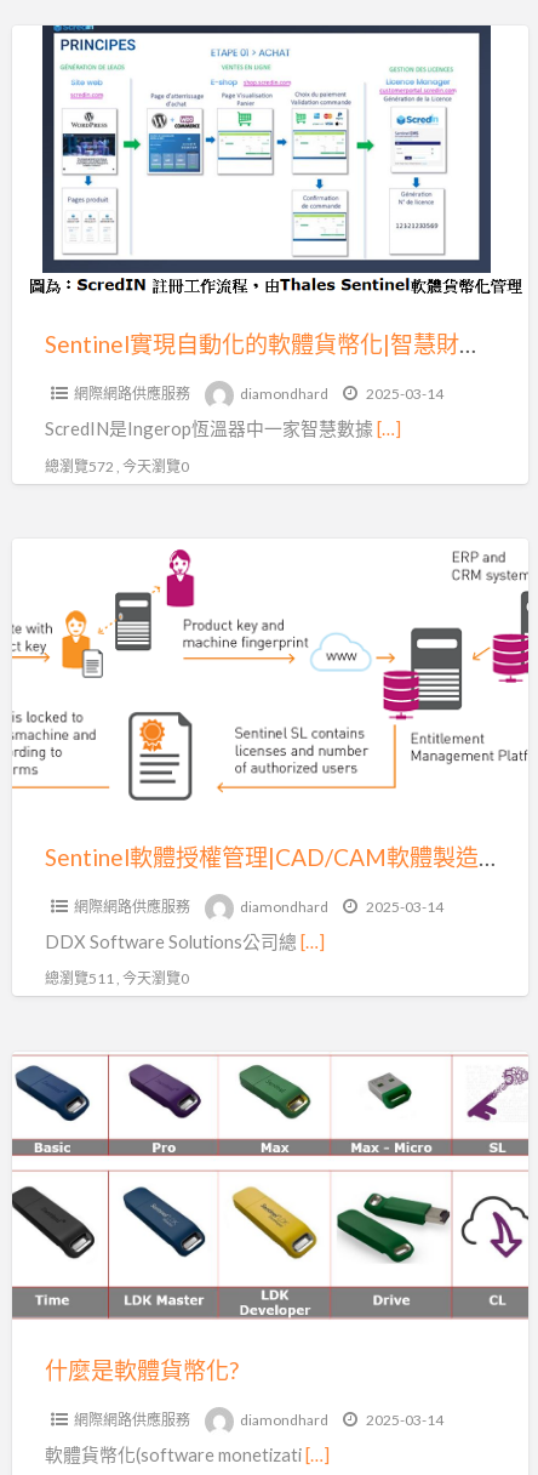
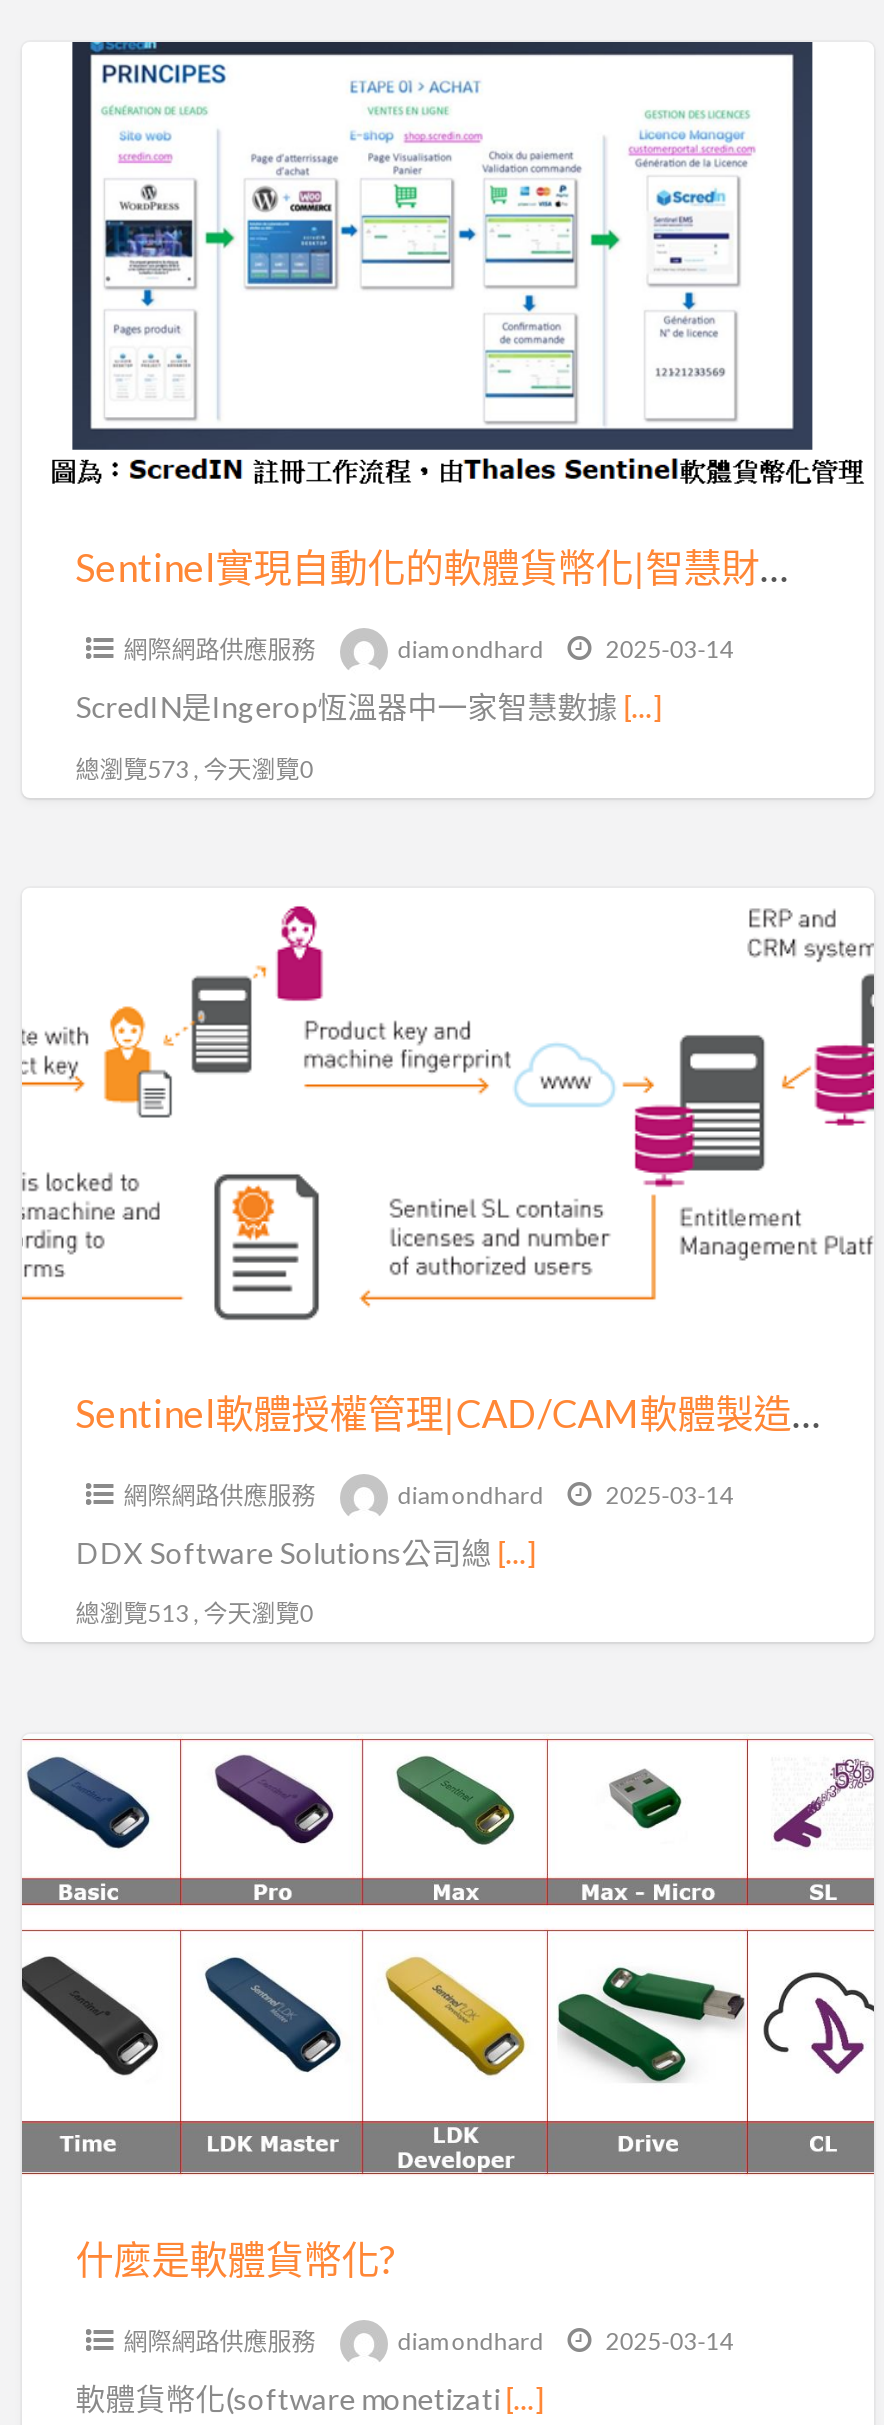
- 總瀏覽572 , 今天瀏覽0
+ 總瀏覽573 , 今天瀏覽0

- 總瀏覽511 , 今天瀏覽0
+ 總瀏覽513 , 今天瀏覽0
